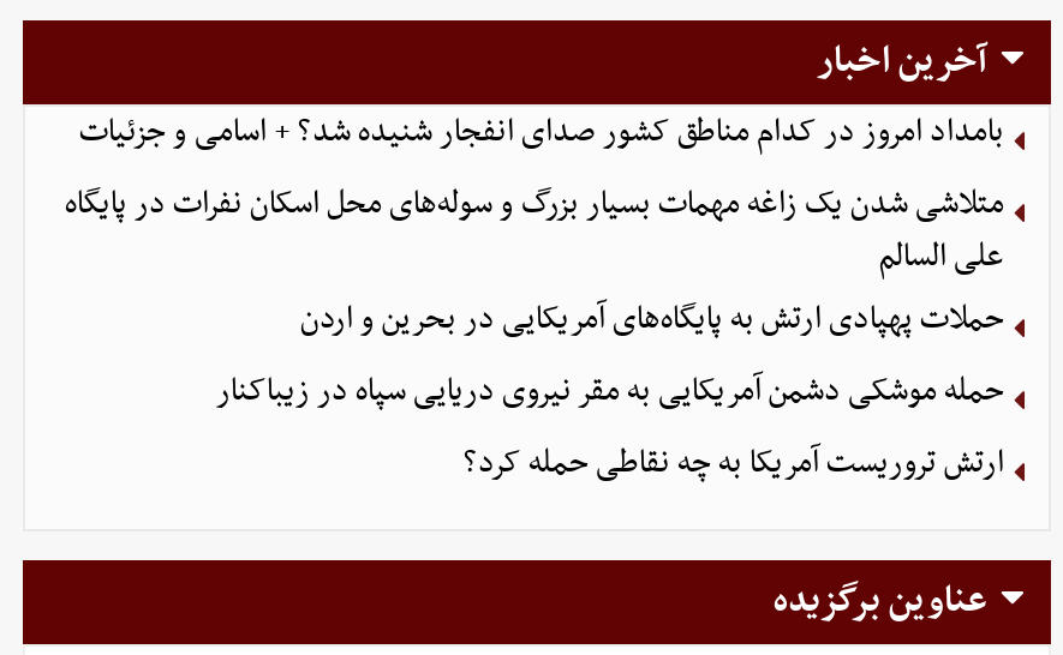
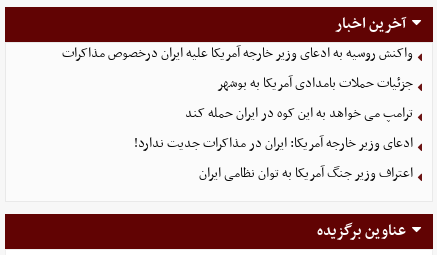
- بامداد امروز در کدام مناطق کشور صدای انفجار شنیده شد؟ + اسامی و جزئیات
- متلاشی شدن یک زاغه مهمات بسیار بزرگ و سوله‌های محل اسکان نفرات در پایگاه
- علی السالم
- حملات پهپادی ارتش به پایگاه‌های آمریکایی در بحرین و اردن
- حمله موشکی دشمن آمریکایی به مقر نیروی دریایی سپاه در زیباکنار
- ارتش تروریست آمریکا به چه نقاطی حمله کرد؟
+ واکنش روسیه به ادعای وزیر خارجه آمریکا علیه ایران درخصوص مذاکرات
+ جزئیات حملات بامدادی آمریکا به بوشهر
+ ترامپ می خواهد به این کوه در ایران حمله کند
+ ادعای وزیر خارجه آمریکا: ایران در مذاکرات جدیت ندارد!
+ اعتراف وزیر جنگ آمریکا به توان نظامی ایران
